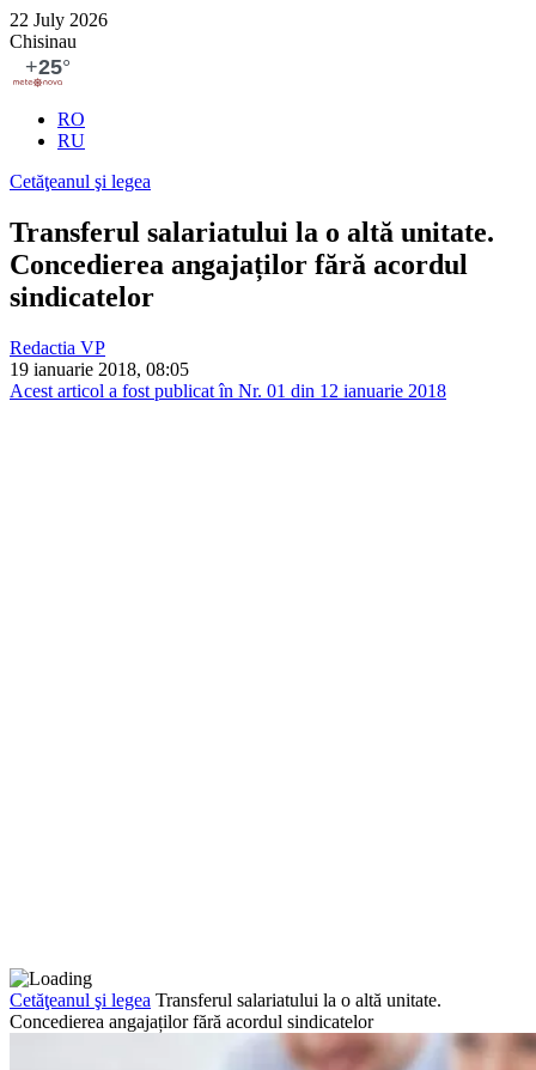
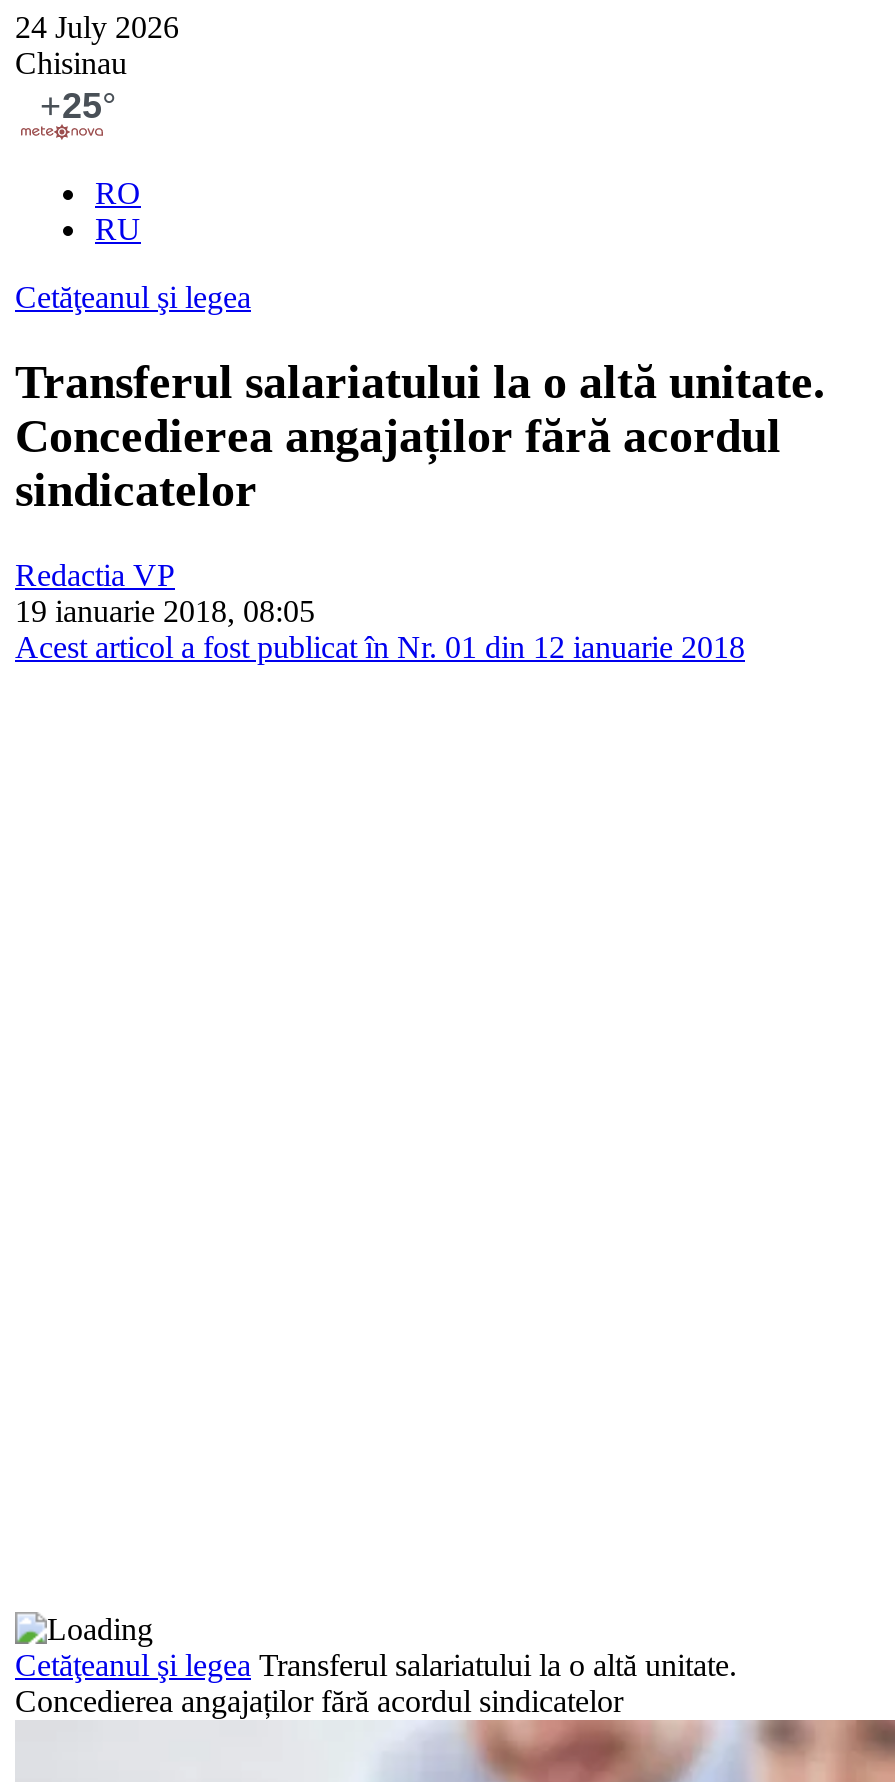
- 22 July 2026
+ 24 July 2026
